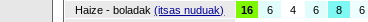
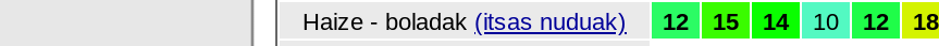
- 16
+ 12

- 6
+ 15

- 4
+ 14

- 6
+ 10

- 8
+ 12

- 6
+ 18
